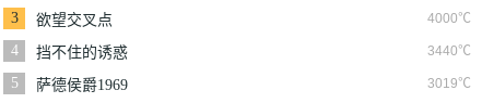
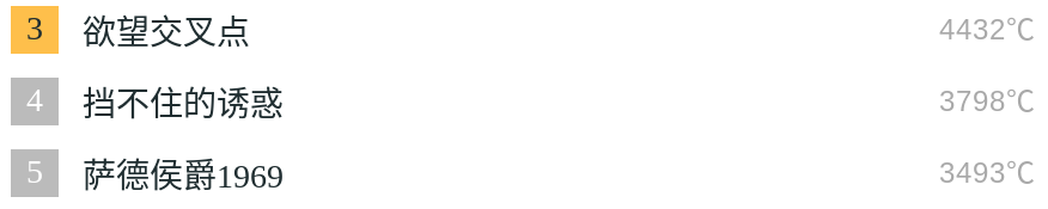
- 4000℃
+ 4432℃

- 3440℃
+ 3798℃

- 3019℃
+ 3493℃
